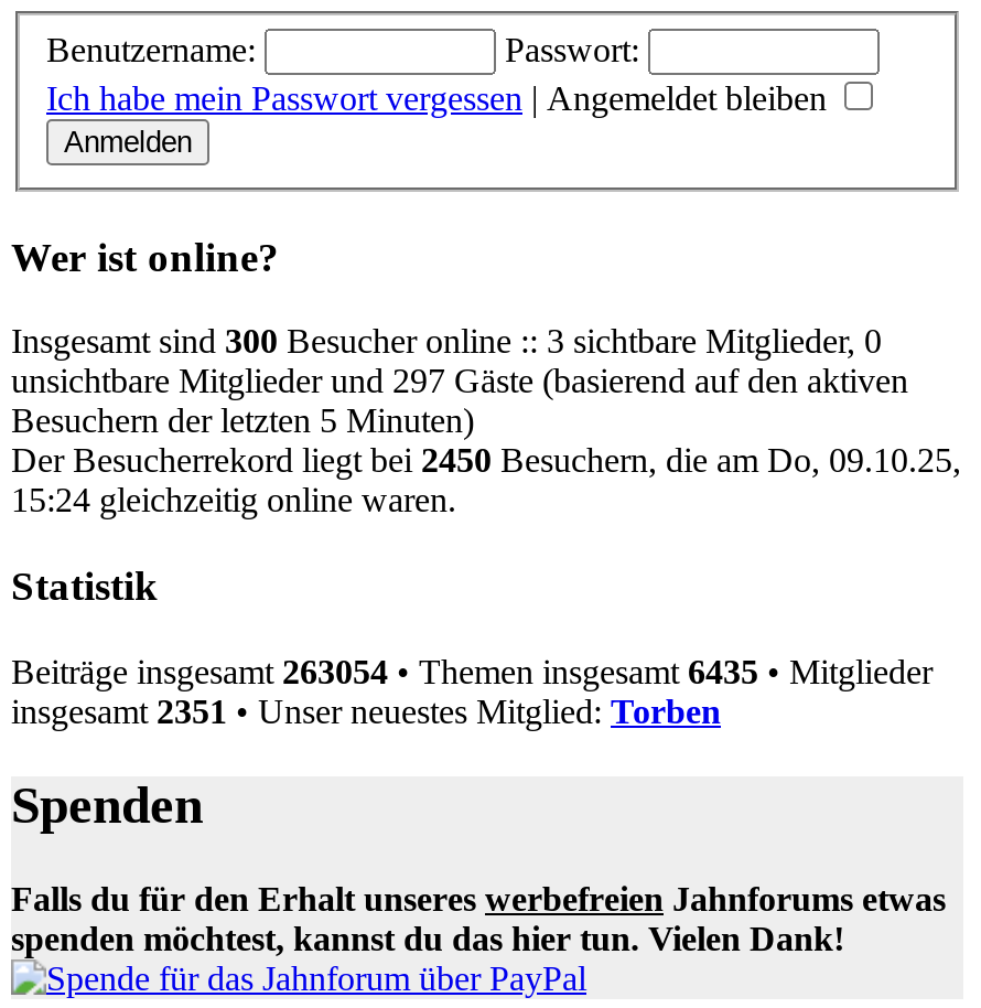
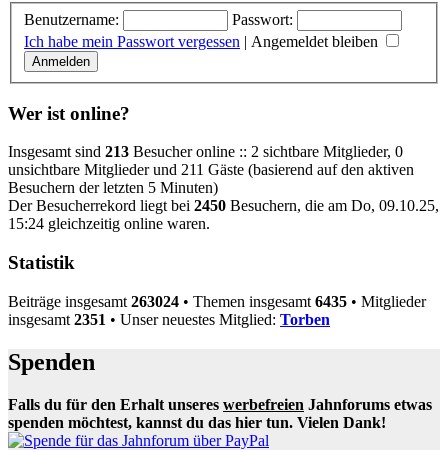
- Insgesamt sind 300 Besucher online :: 3 sichtbare Mitglieder, 0
+ Insgesamt sind 213 Besucher online :: 2 sichtbare Mitglieder, 0

- unsichtbare Mitglieder und 297 Gäste (basierend auf den aktiven
+ unsichtbare Mitglieder und 211 Gäste (basierend auf den aktiven

- Beiträge insgesamt 263054 • Themen insgesamt 6435 • Mitglieder
+ Beiträge insgesamt 263024 • Themen insgesamt 6435 • Mitglieder
